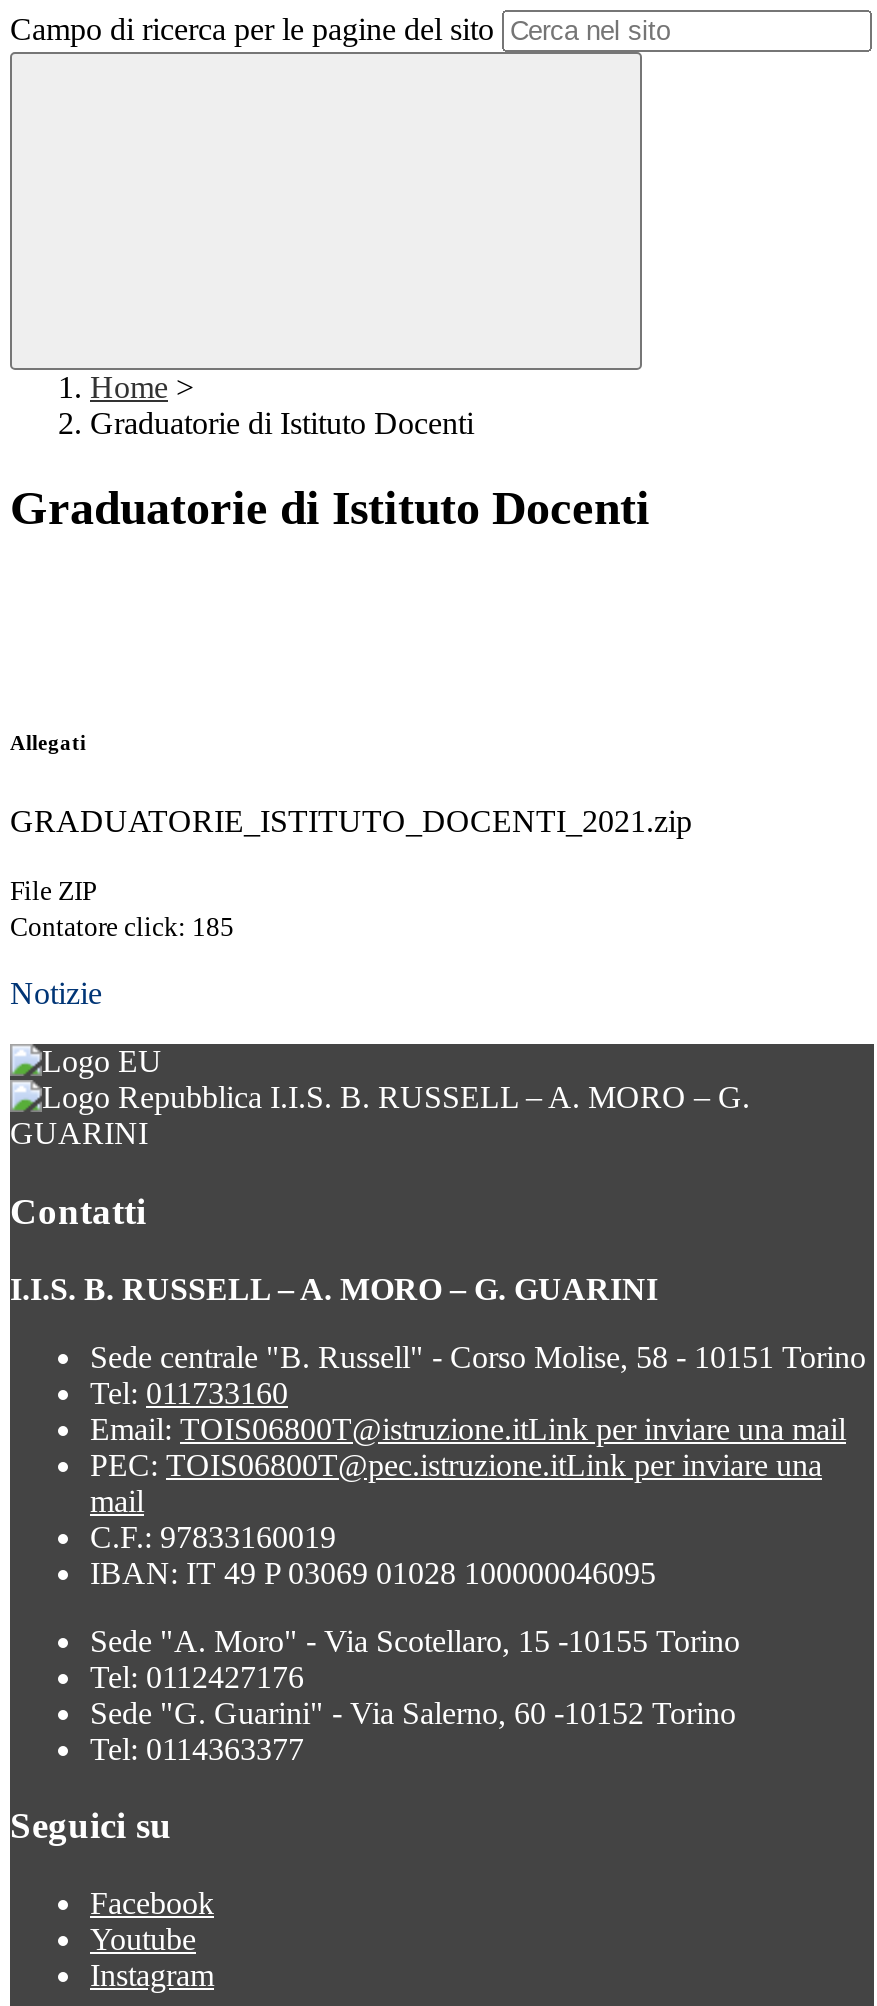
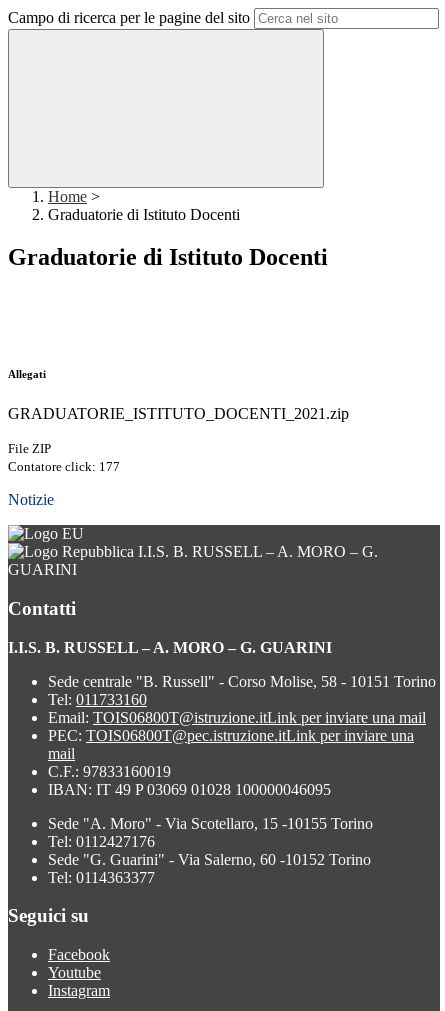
- Contatore click: 185
+ Contatore click: 177
